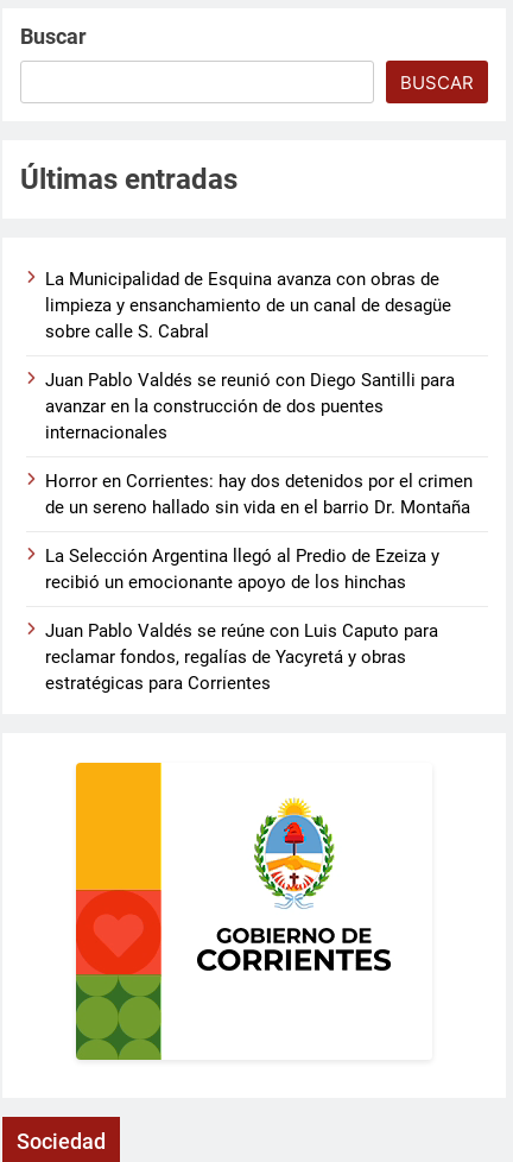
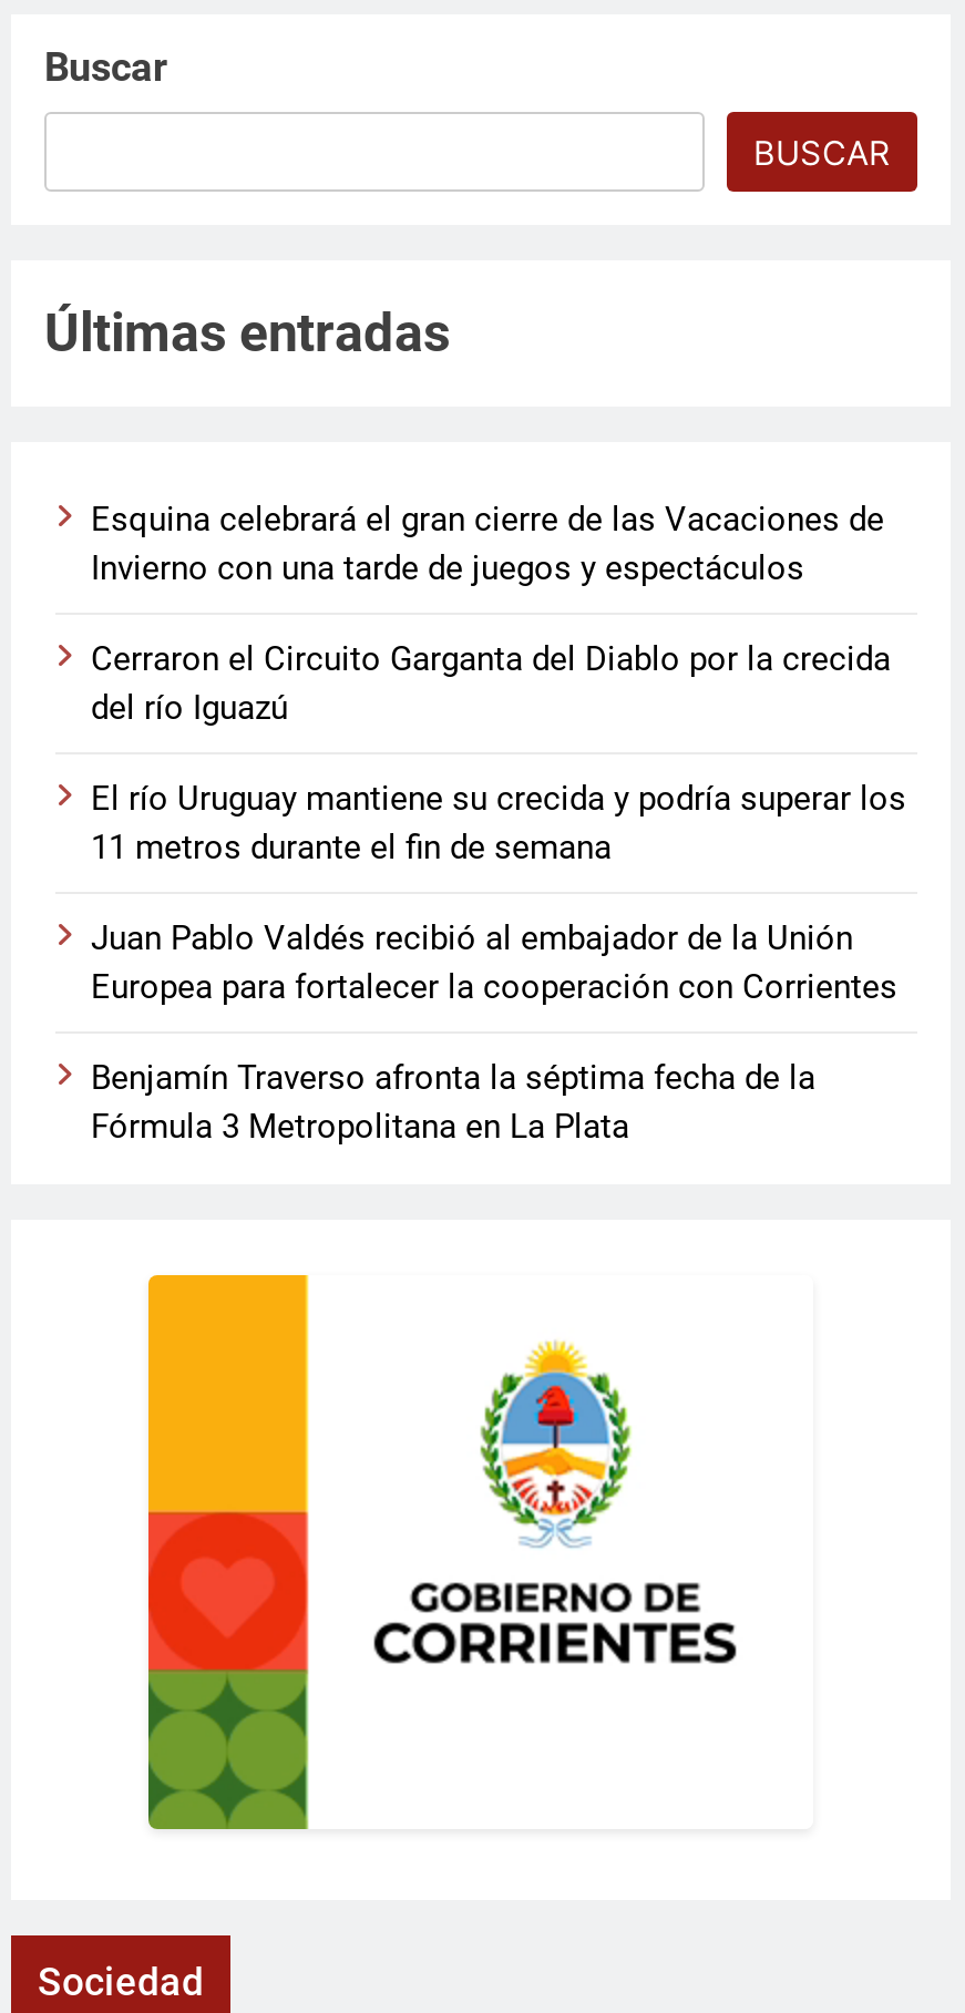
- La Municipalidad de Esquina avanza con obras de
- limpieza y ensanchamiento de un canal de desagüe
- sobre calle S. Cabral
+ Esquina celebrará el gran cierre de las Vacaciones de
+ Invierno con una tarde de juegos y espectáculos

- Juan Pablo Valdés se reunió con Diego Santilli para
- avanzar en la construcción de dos puentes
- internacionales
+ Cerraron el Circuito Garganta del Diablo por la crecida
+ del río Iguazú

- Horror en Corrientes: hay dos detenidos por el crimen
- de un sereno hallado sin vida en el barrio Dr. Montaña
+ El río Uruguay mantiene su crecida y podría superar los
+ 11 metros durante el fin de semana

- La Selección Argentina llegó al Predio de Ezeiza y
- recibió un emocionante apoyo de los hinchas
+ Juan Pablo Valdés recibió al embajador de la Unión
+ Europea para fortalecer la cooperación con Corrientes

- Juan Pablo Valdés se reúne con Luis Caputo para
- reclamar fondos, regalías de Yacyretá y obras
- estratégicas para Corrientes
+ Benjamín Traverso afronta la séptima fecha de la
+ Fórmula 3 Metropolitana en La Plata
